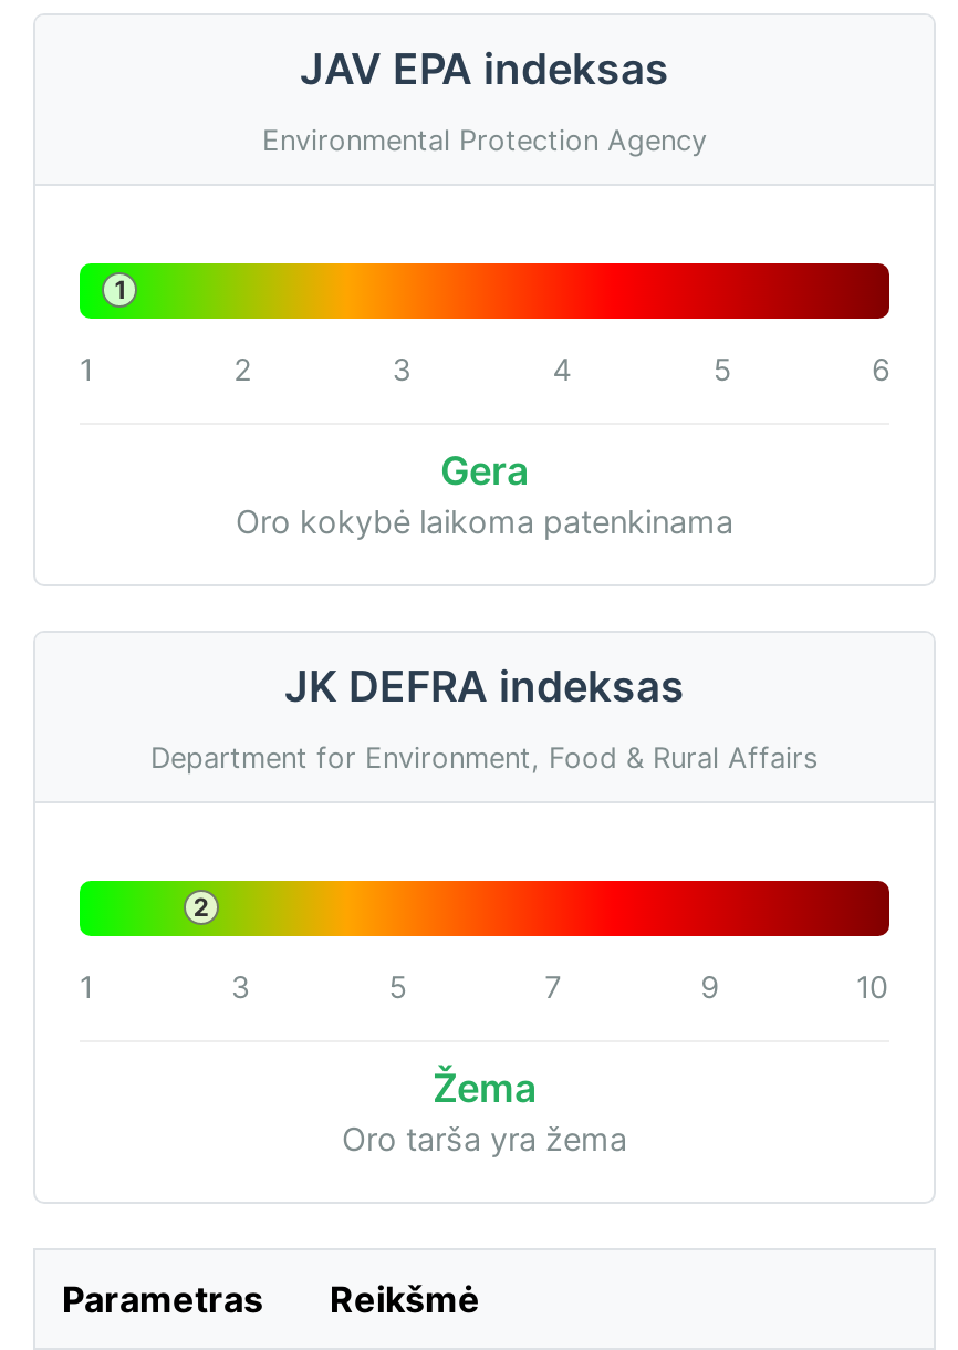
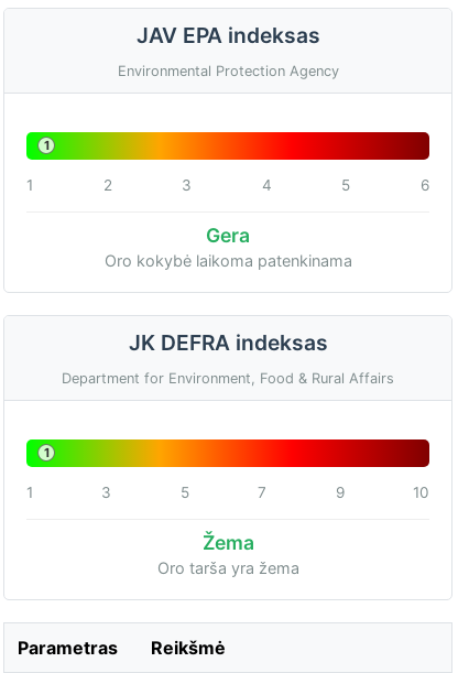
- 2
+ 1
